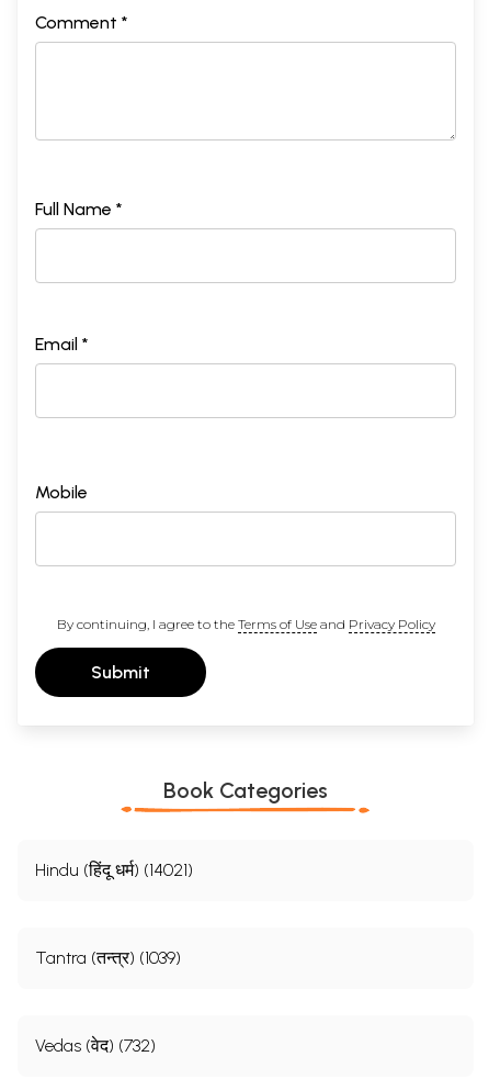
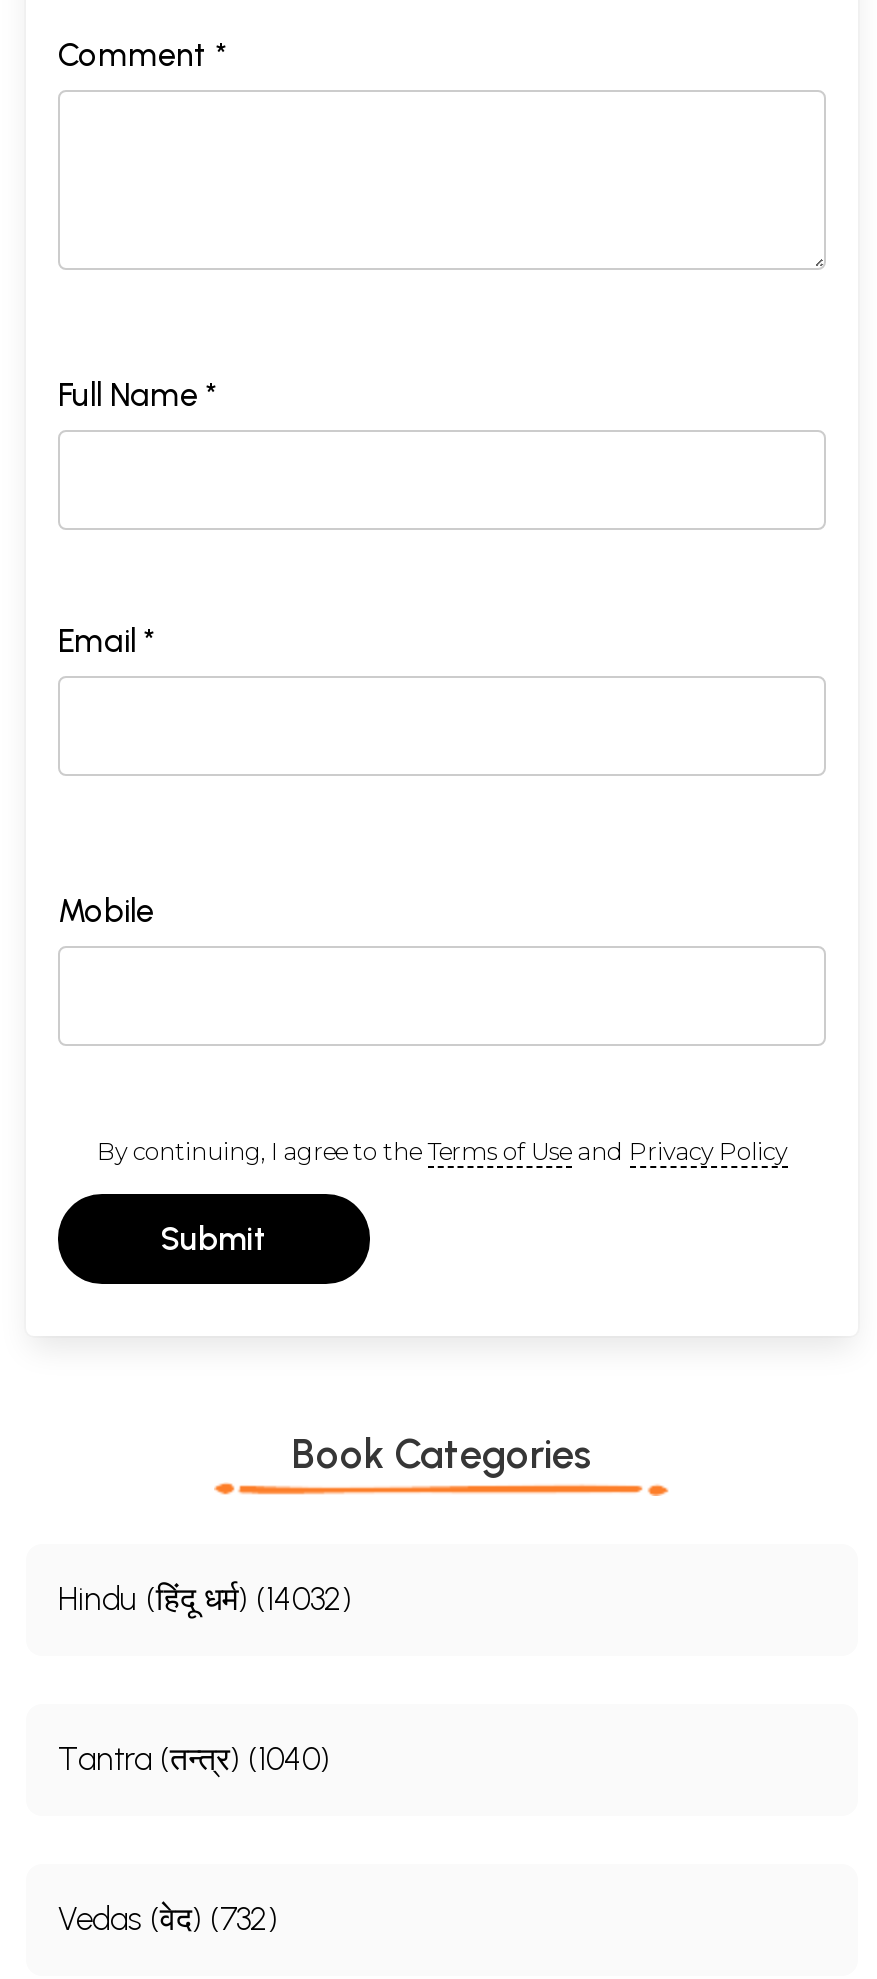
- Hindu (हिंदू धर्म) (14021)
+ Hindu (हिंदू धर्म) (14032)

- Tantra (तन्त्र) (1039)
+ Tantra (तन्त्र) (1040)
